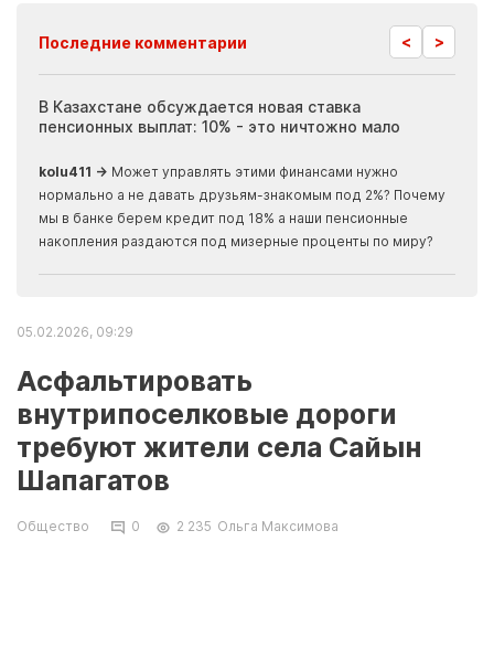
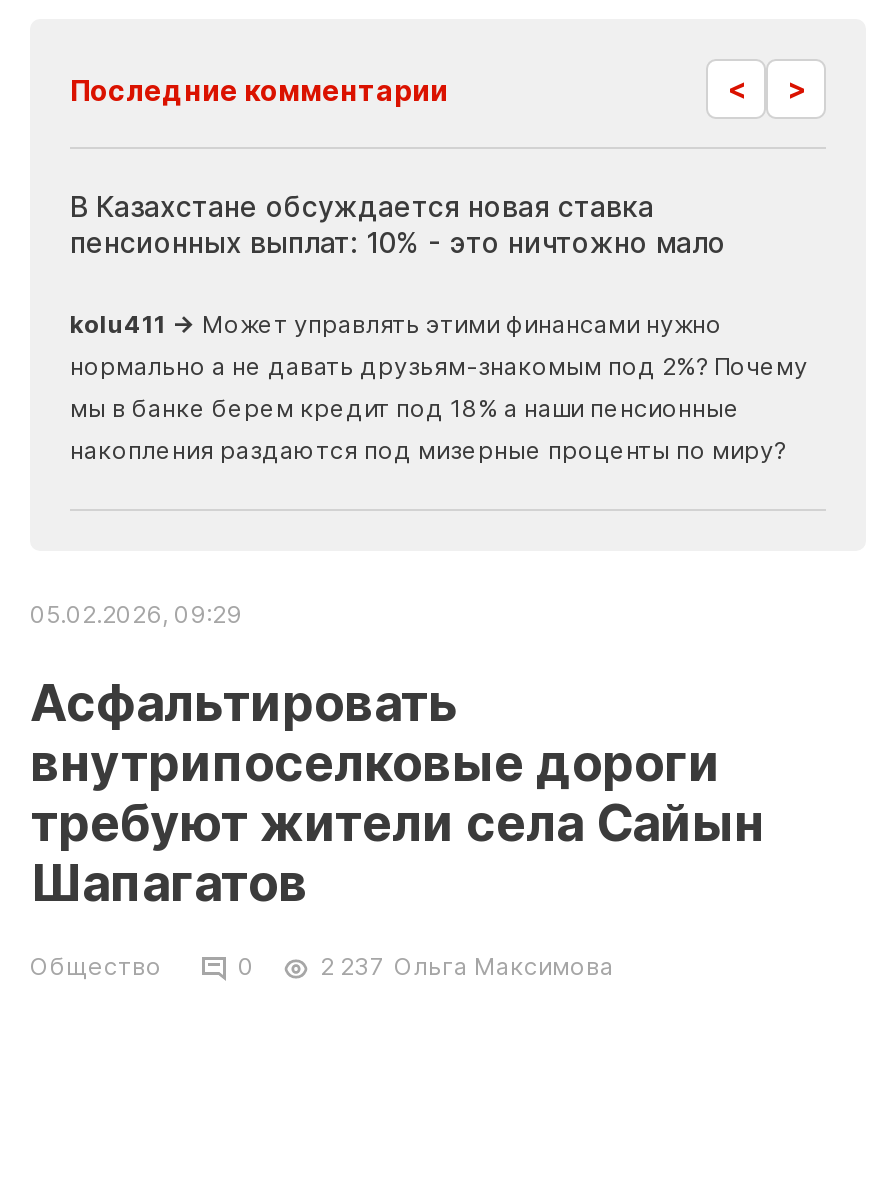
- 2 235 Ольга Максимова
+ 2 237 Ольга Максимова
